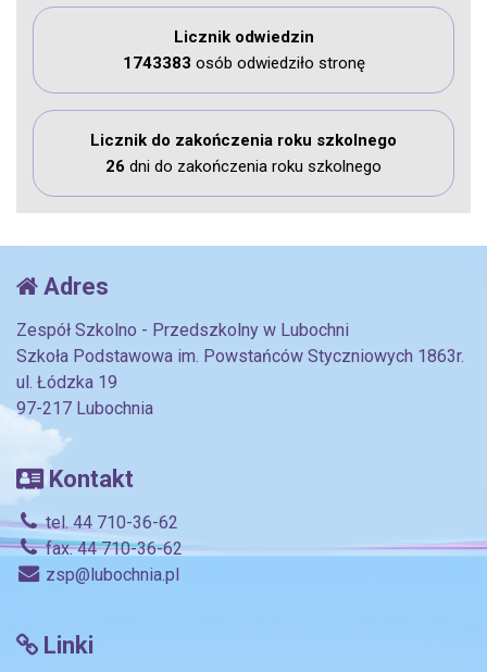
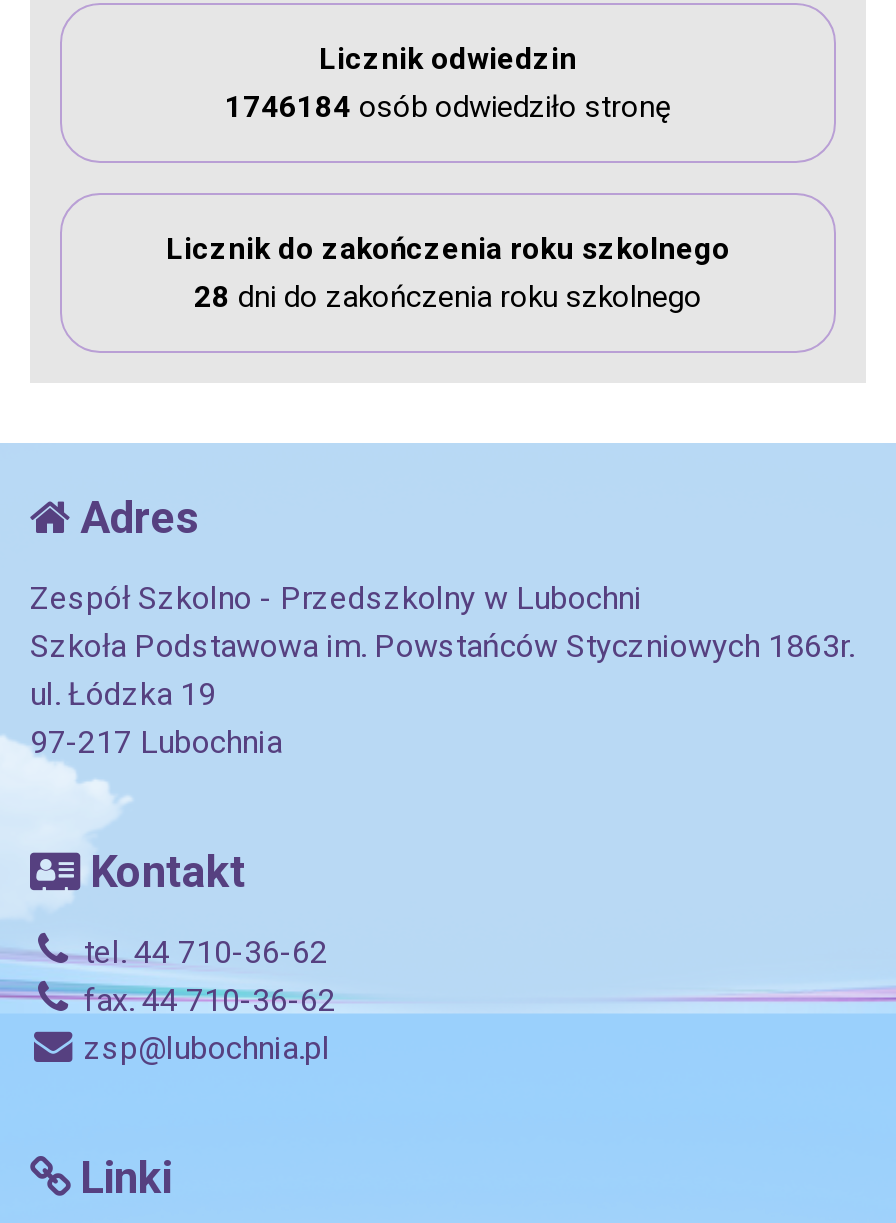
- 1743383 osób odwiedziło stronę
+ 1746184 osób odwiedziło stronę

- 26 dni do zakończenia roku szkolnego
+ 28 dni do zakończenia roku szkolnego
